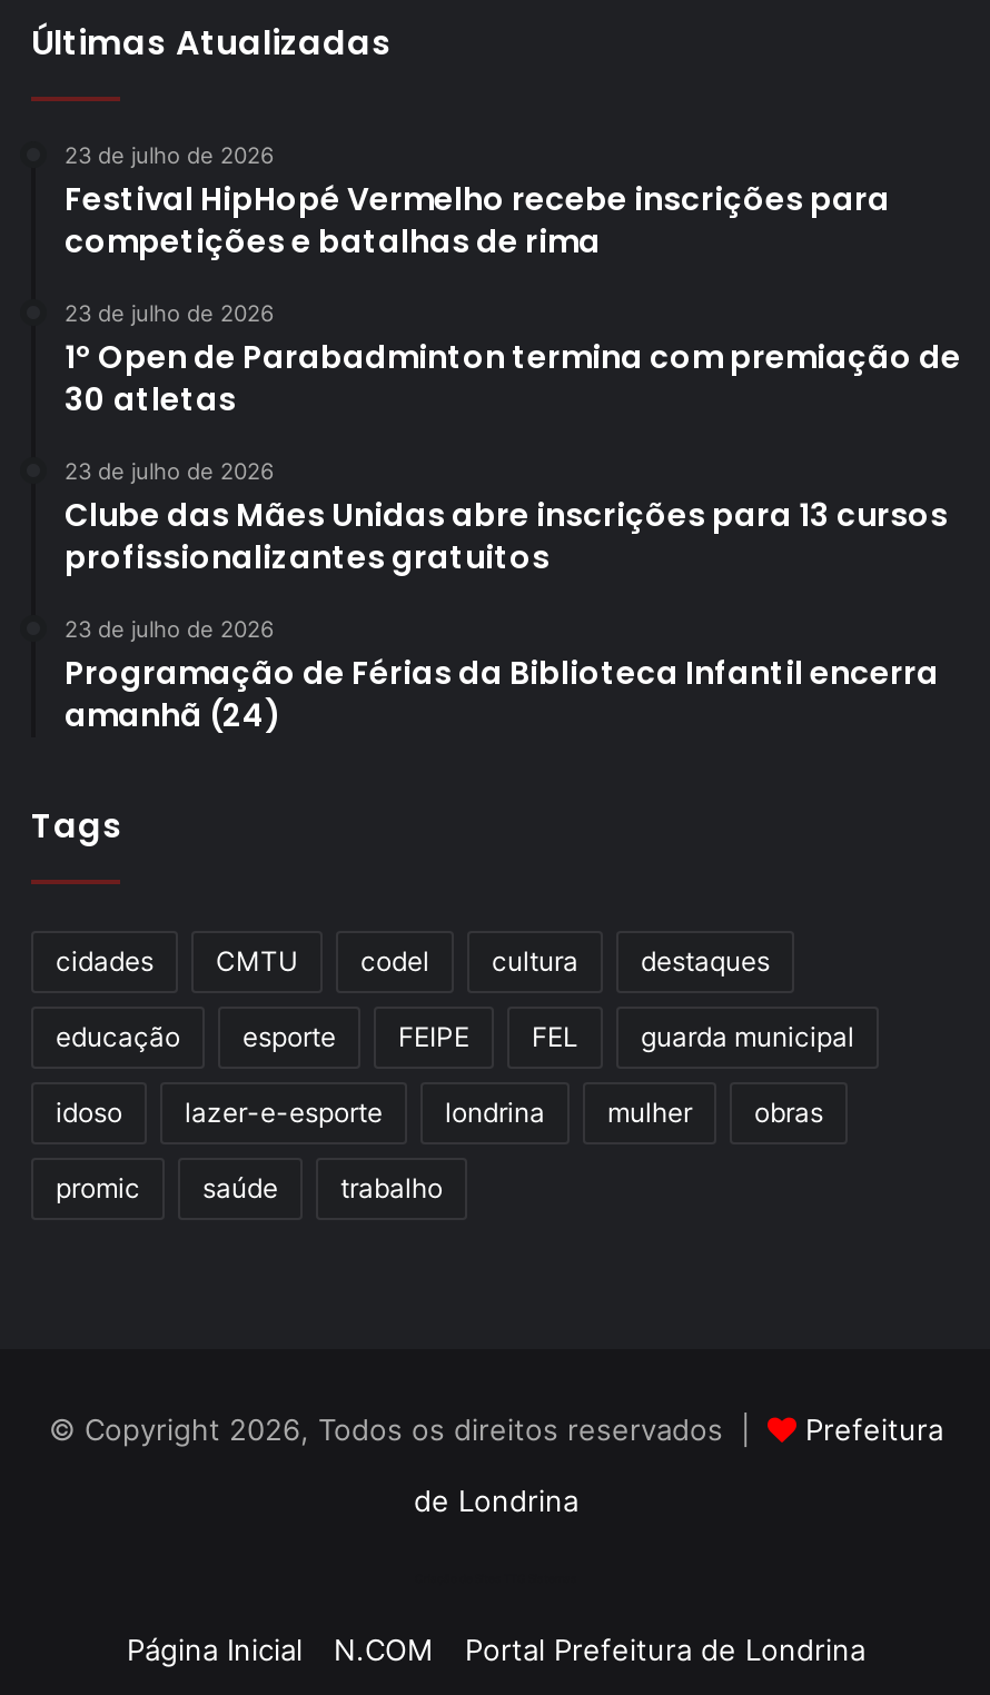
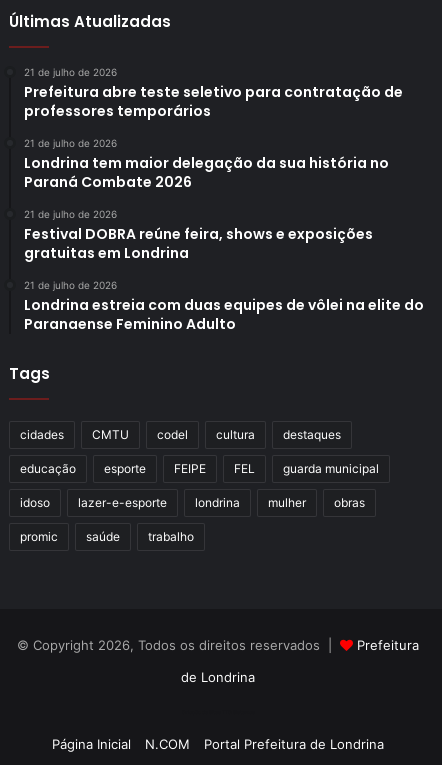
- 23 de julho de 2026
- Festival HipHopé Vermelho recebe inscrições para
- competições e batalhas de rima
+ 21 de julho de 2026
+ Prefeitura abre teste seletivo para contratação de
+ professores temporários

- 23 de julho de 2026
- 1º Open de Parabadminton termina com premiação de
- 30 atletas
+ 21 de julho de 2026
+ Londrina tem maior delegação da sua história no
+ Paraná Combate 2026

- 23 de julho de 2026
- Clube das Mães Unidas abre inscrições para 13 cursos
- profissionalizantes gratuitos
+ 21 de julho de 2026
+ Festival DOBRA reúne feira, shows e exposições
+ gratuitas em Londrina

- 23 de julho de 2026
- Programação de Férias da Biblioteca Infantil encerra
- amanhã (24)
+ 21 de julho de 2026
+ Londrina estreia com duas equipes de vôlei na elite do
+ Paranaense Feminino Adulto
